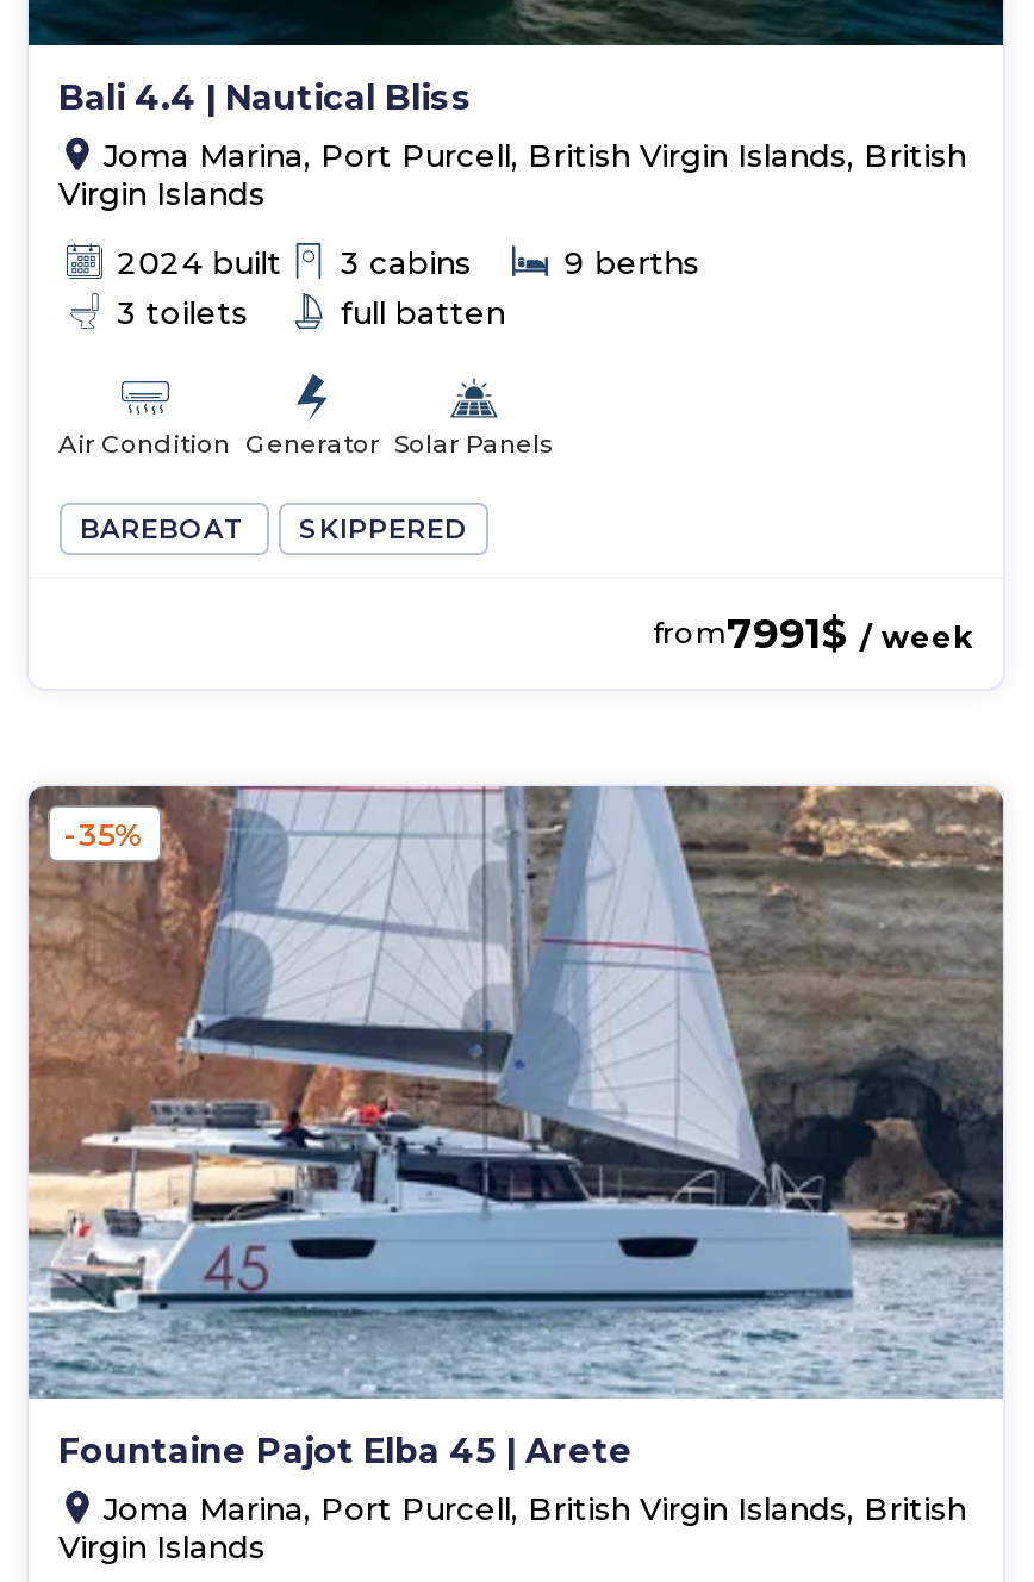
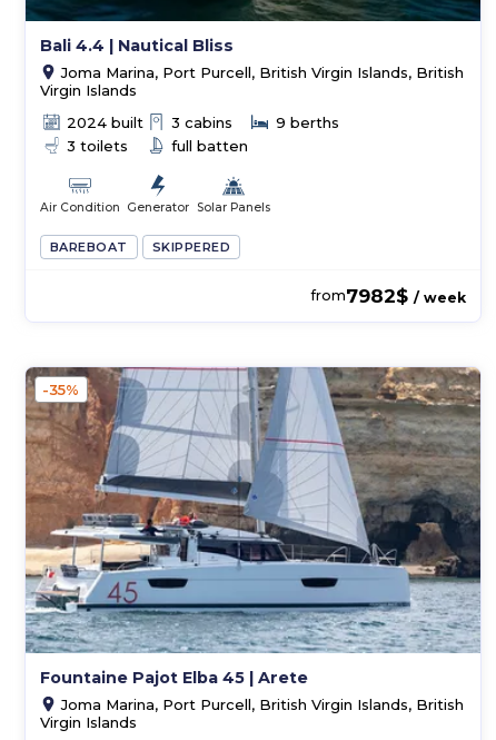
- from7991$/ week
+ from7982$/ week
